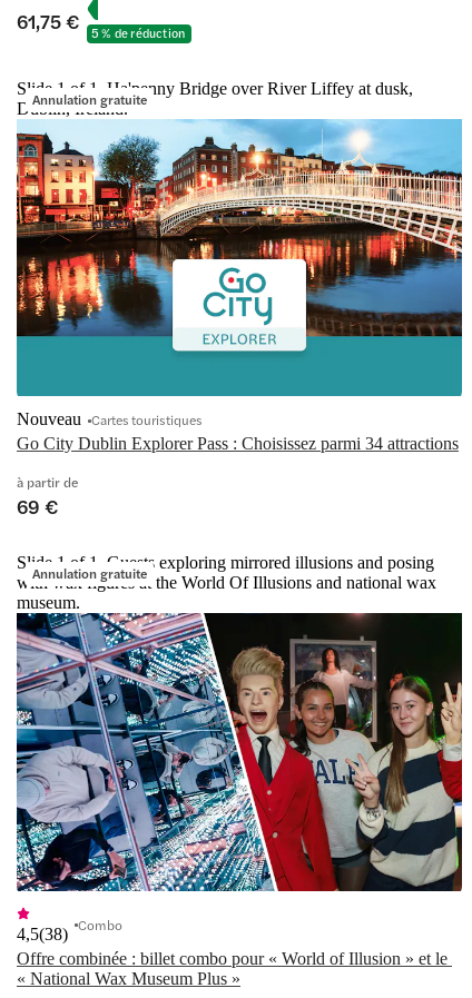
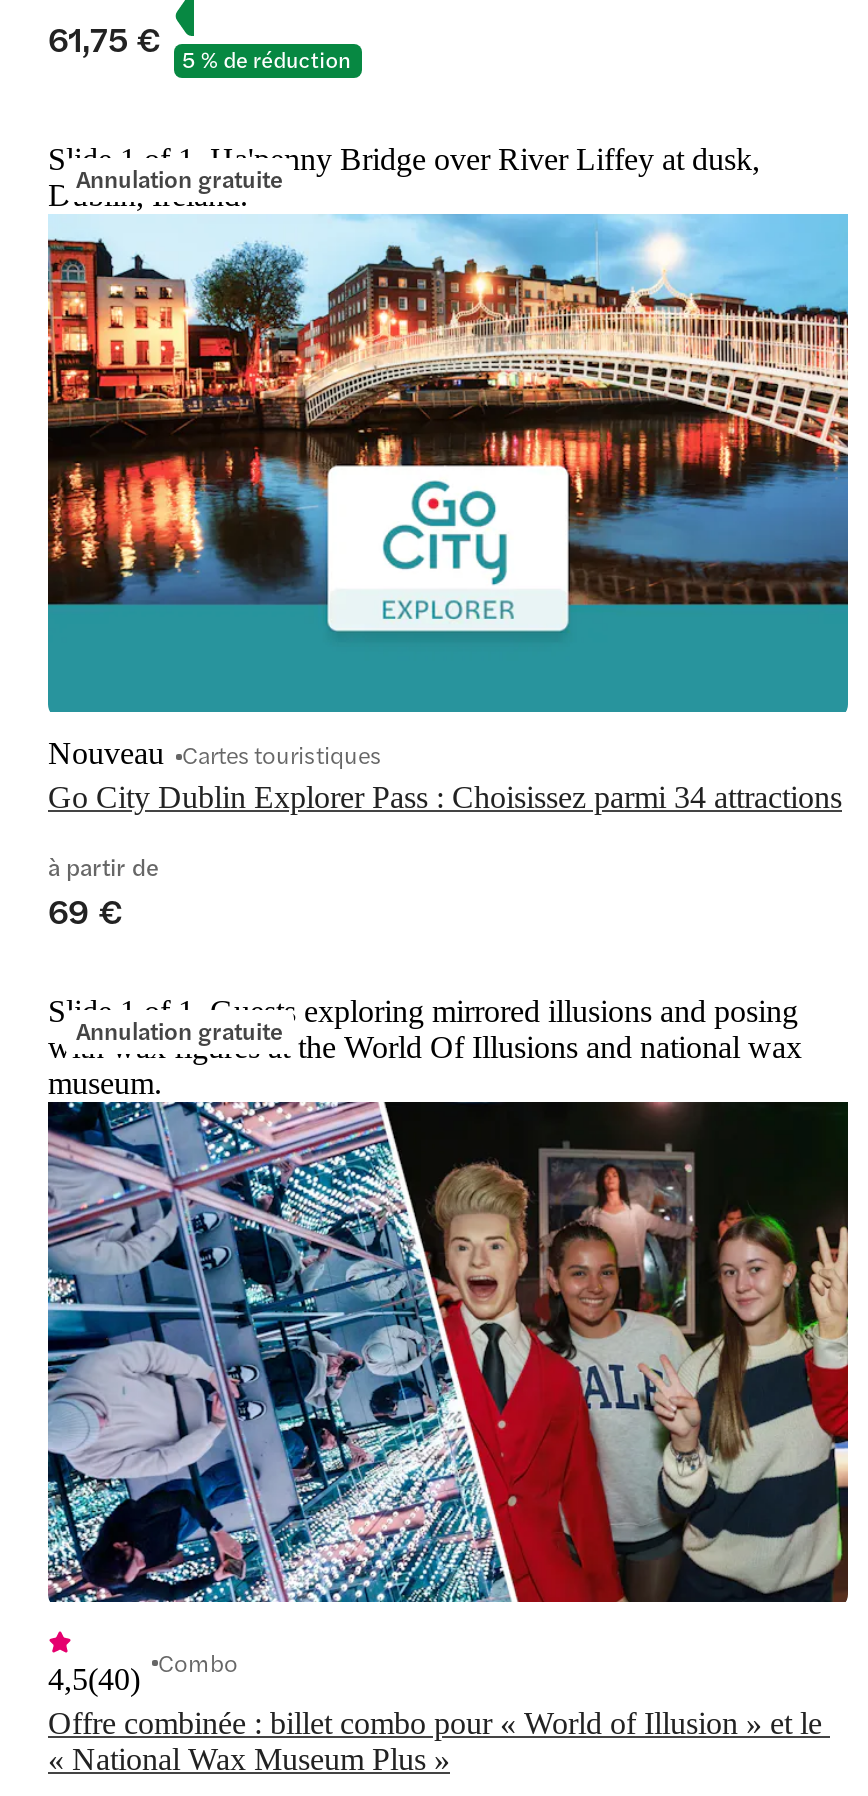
- 4,5(38) Combo
+ 4,5(40) Combo
